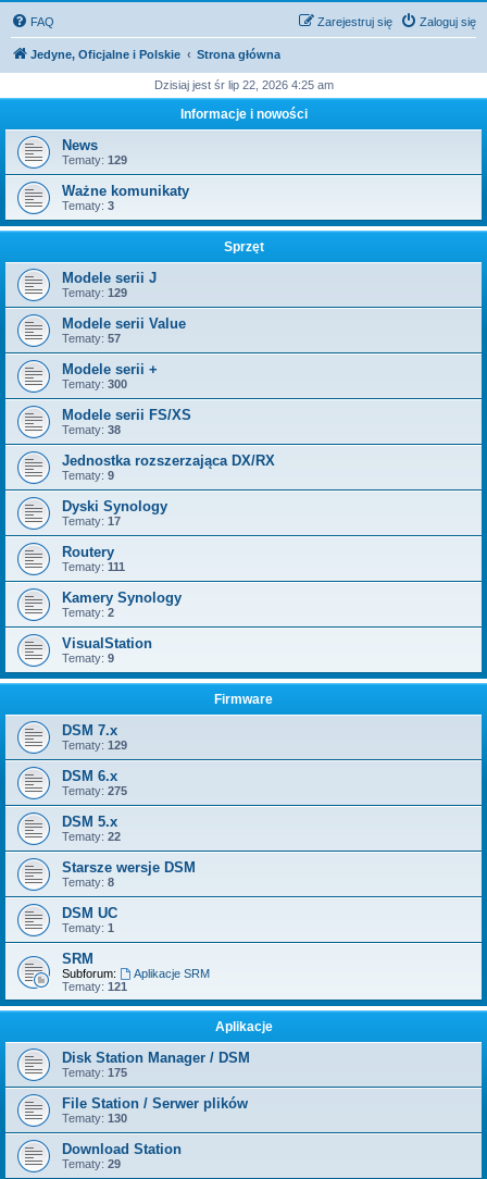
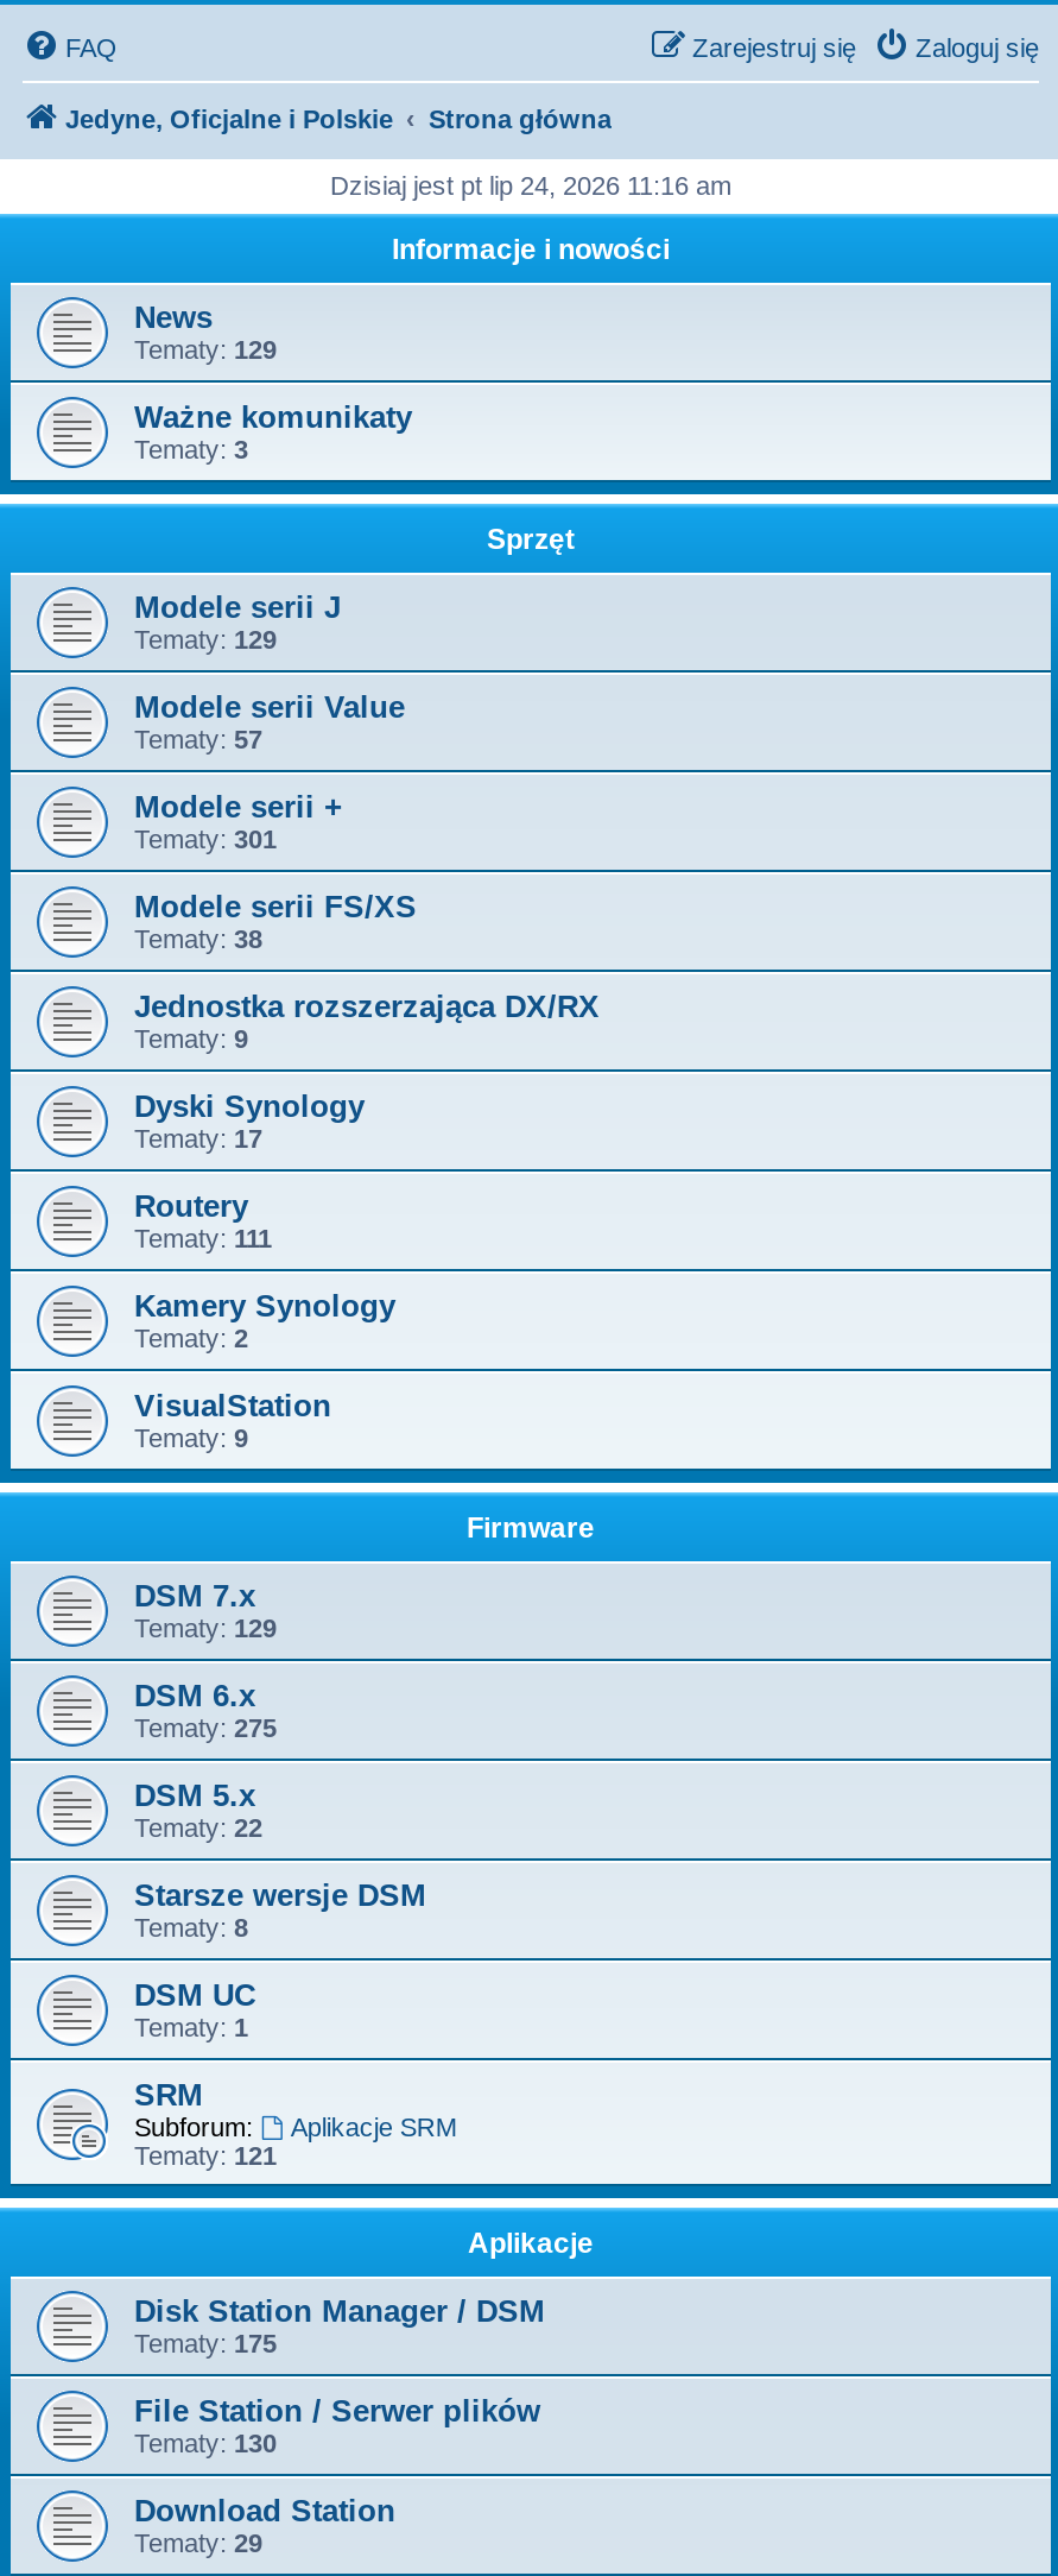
- Dzisiaj jest śr lip 22, 2026 4:25 am
+ Dzisiaj jest pt lip 24, 2026 11:16 am

- Tematy: 300
+ Tematy: 301
